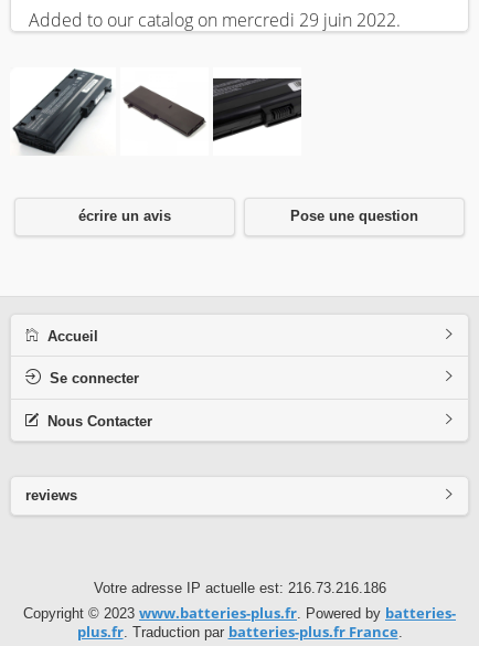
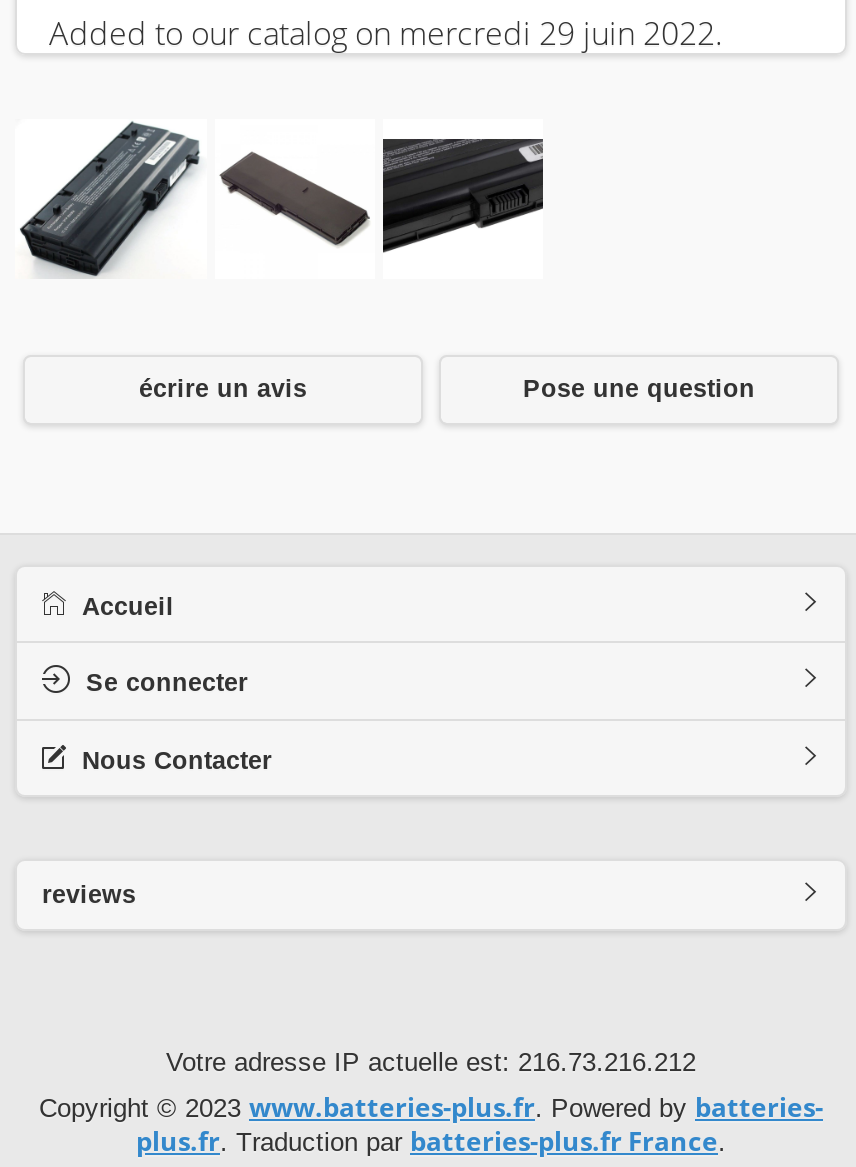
- Votre adresse IP actuelle est: 216.73.216.186
+ Votre adresse IP actuelle est: 216.73.216.212
